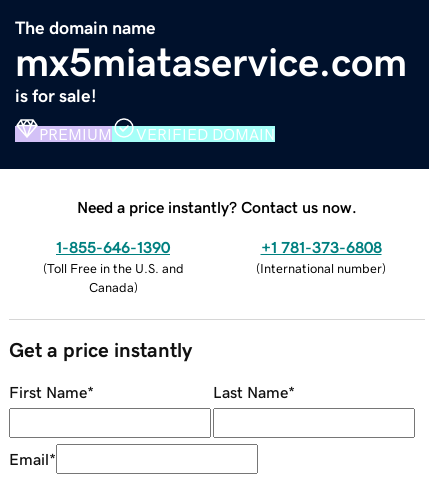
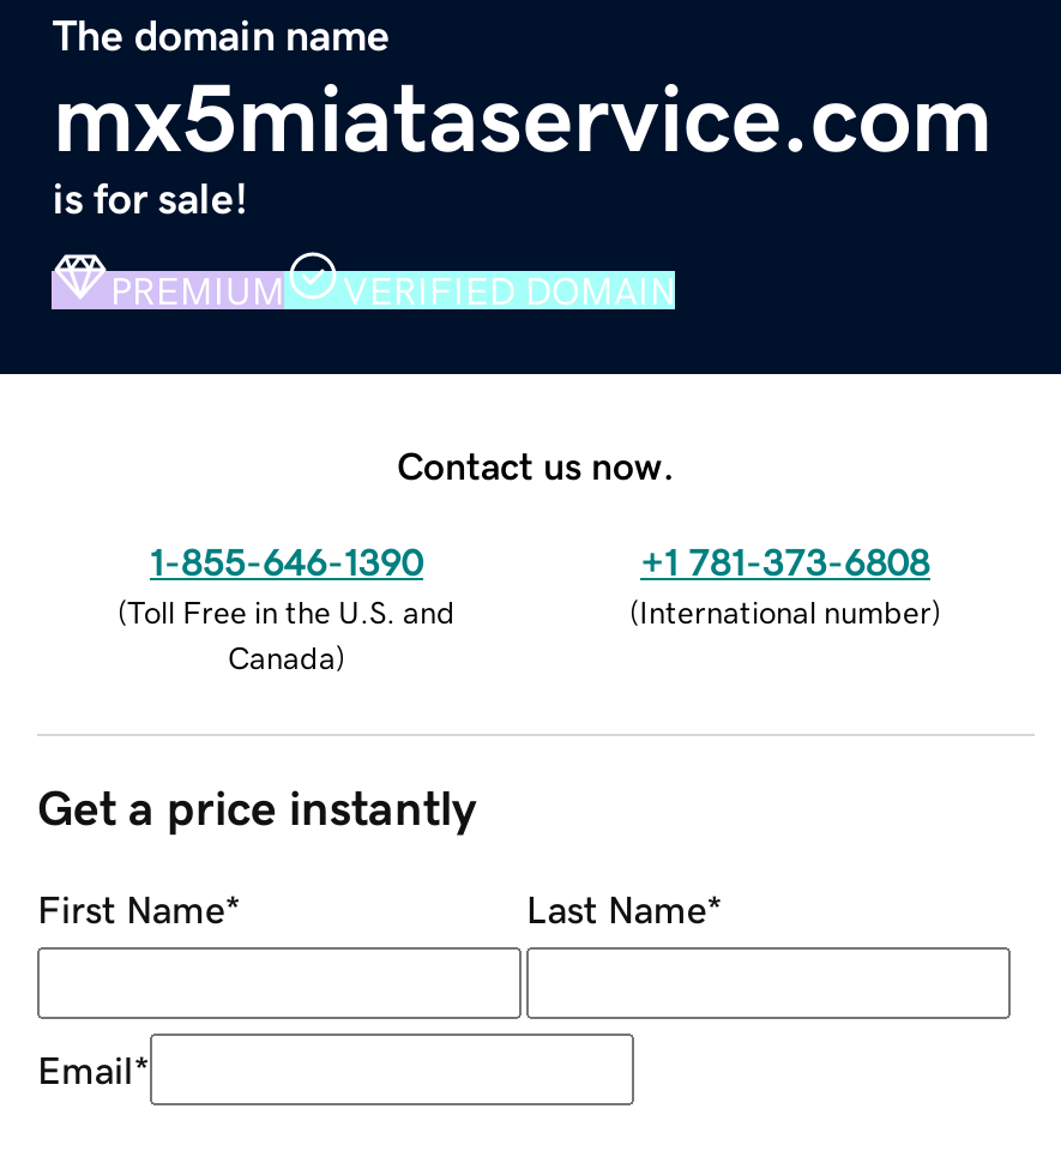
- Need a price instantly? Contact us now.
+ Contact us now.
